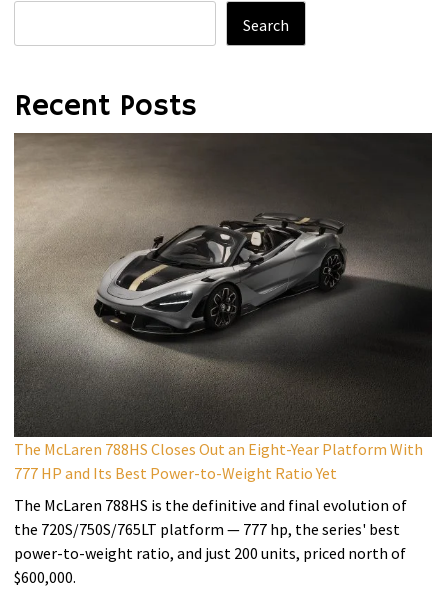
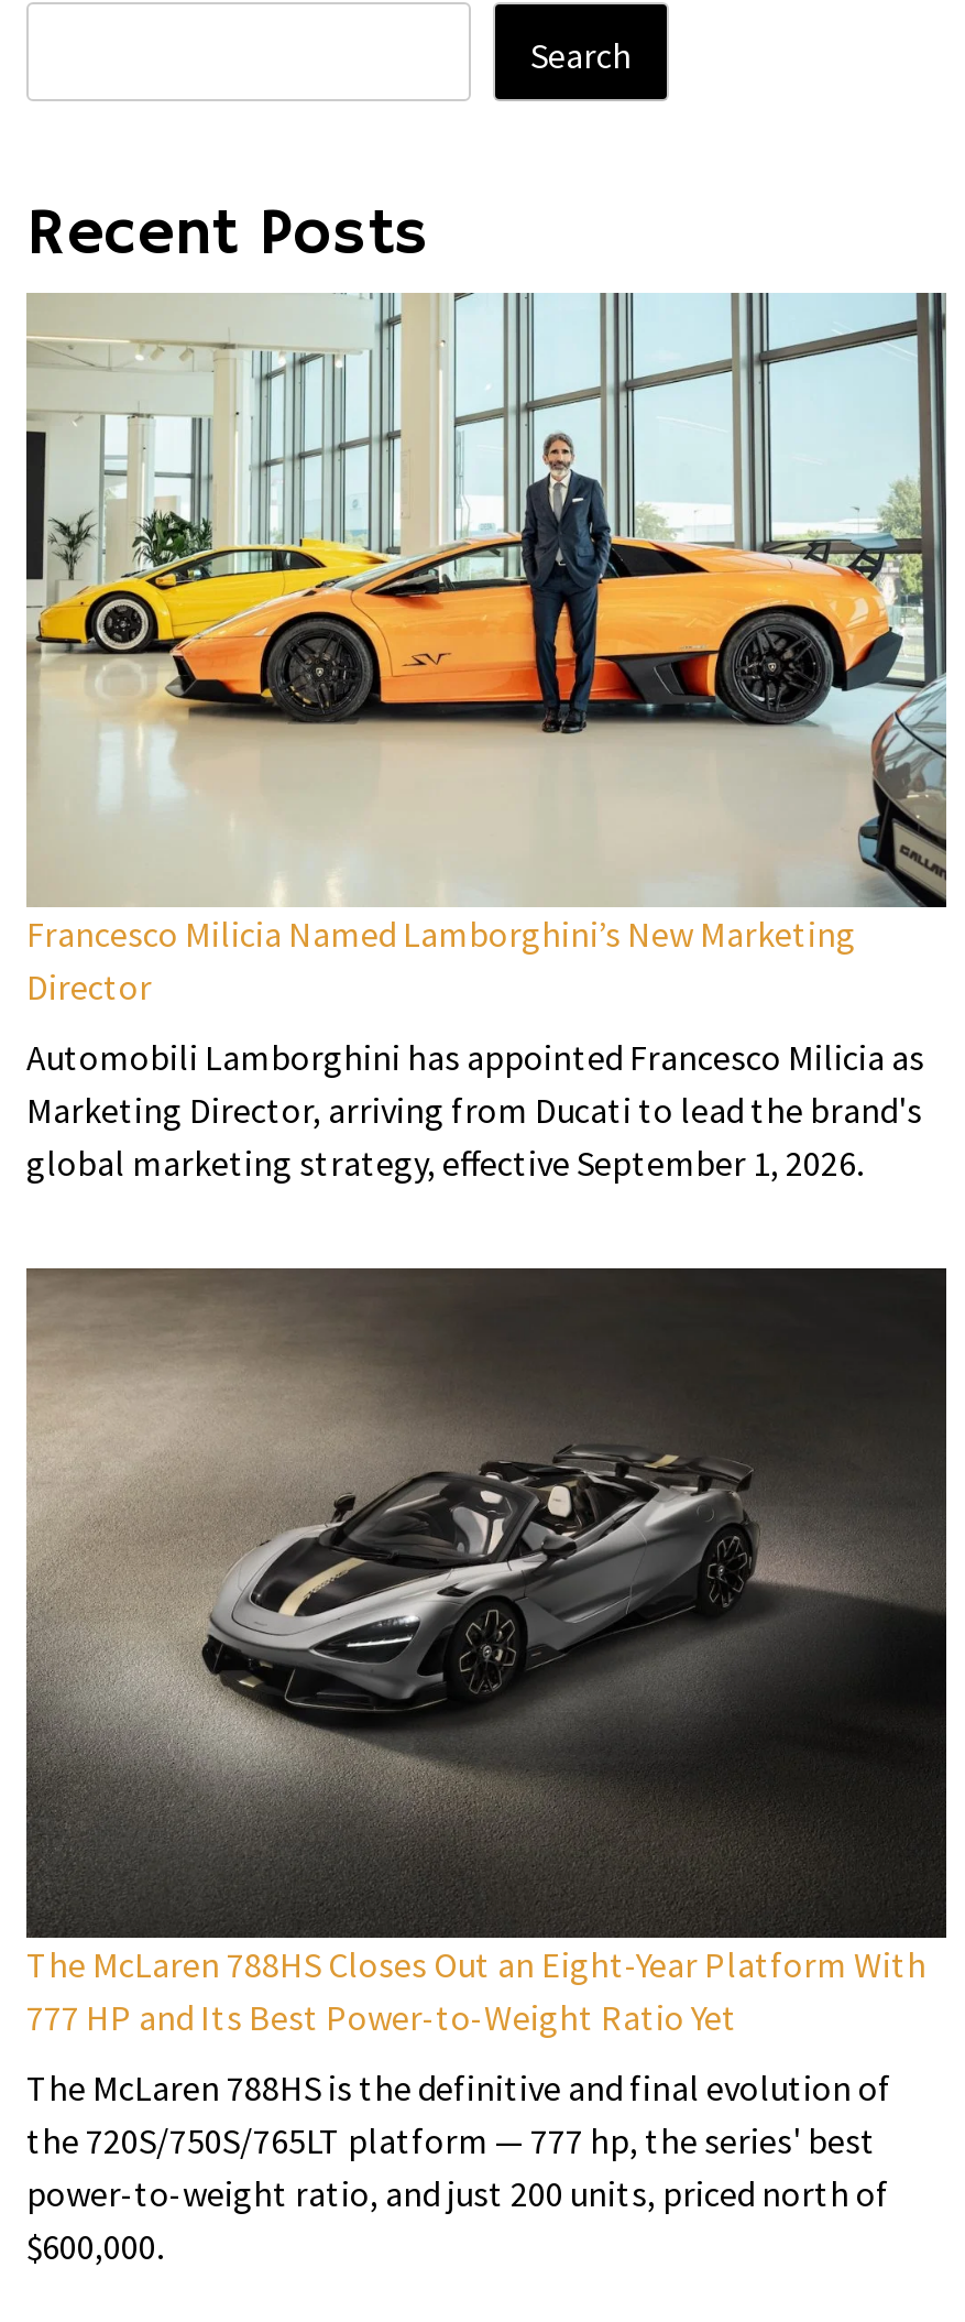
+ [image]
+ Francesco Milicia Named Lamborghini’s New Marketing
+ Director
+ Automobili Lamborghini has appointed Francesco Milicia as
+ Marketing Director, arriving from Ducati to lead the brand's
+ global marketing strategy, effective September 1, 2026.
